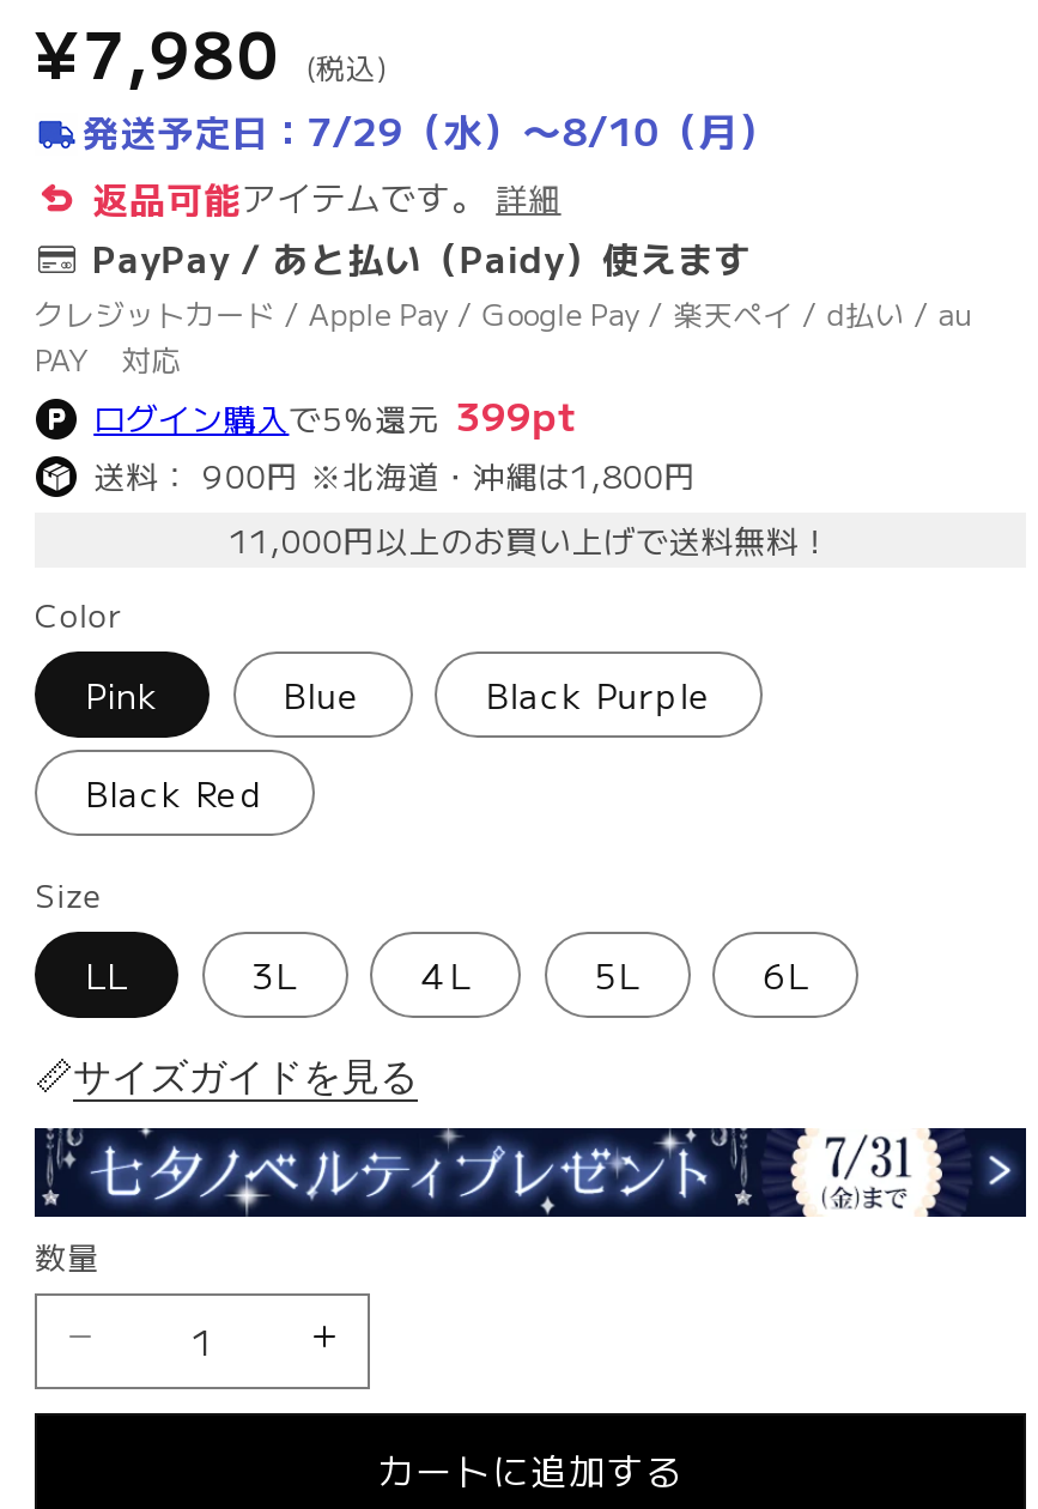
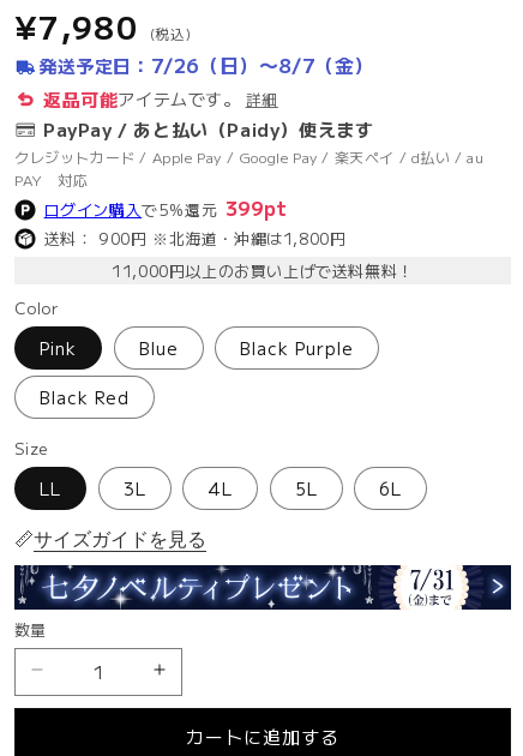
- 発送予定日：7/29（水）〜8/10（月）
+ 発送予定日：7/26（日）〜8/7（金）
